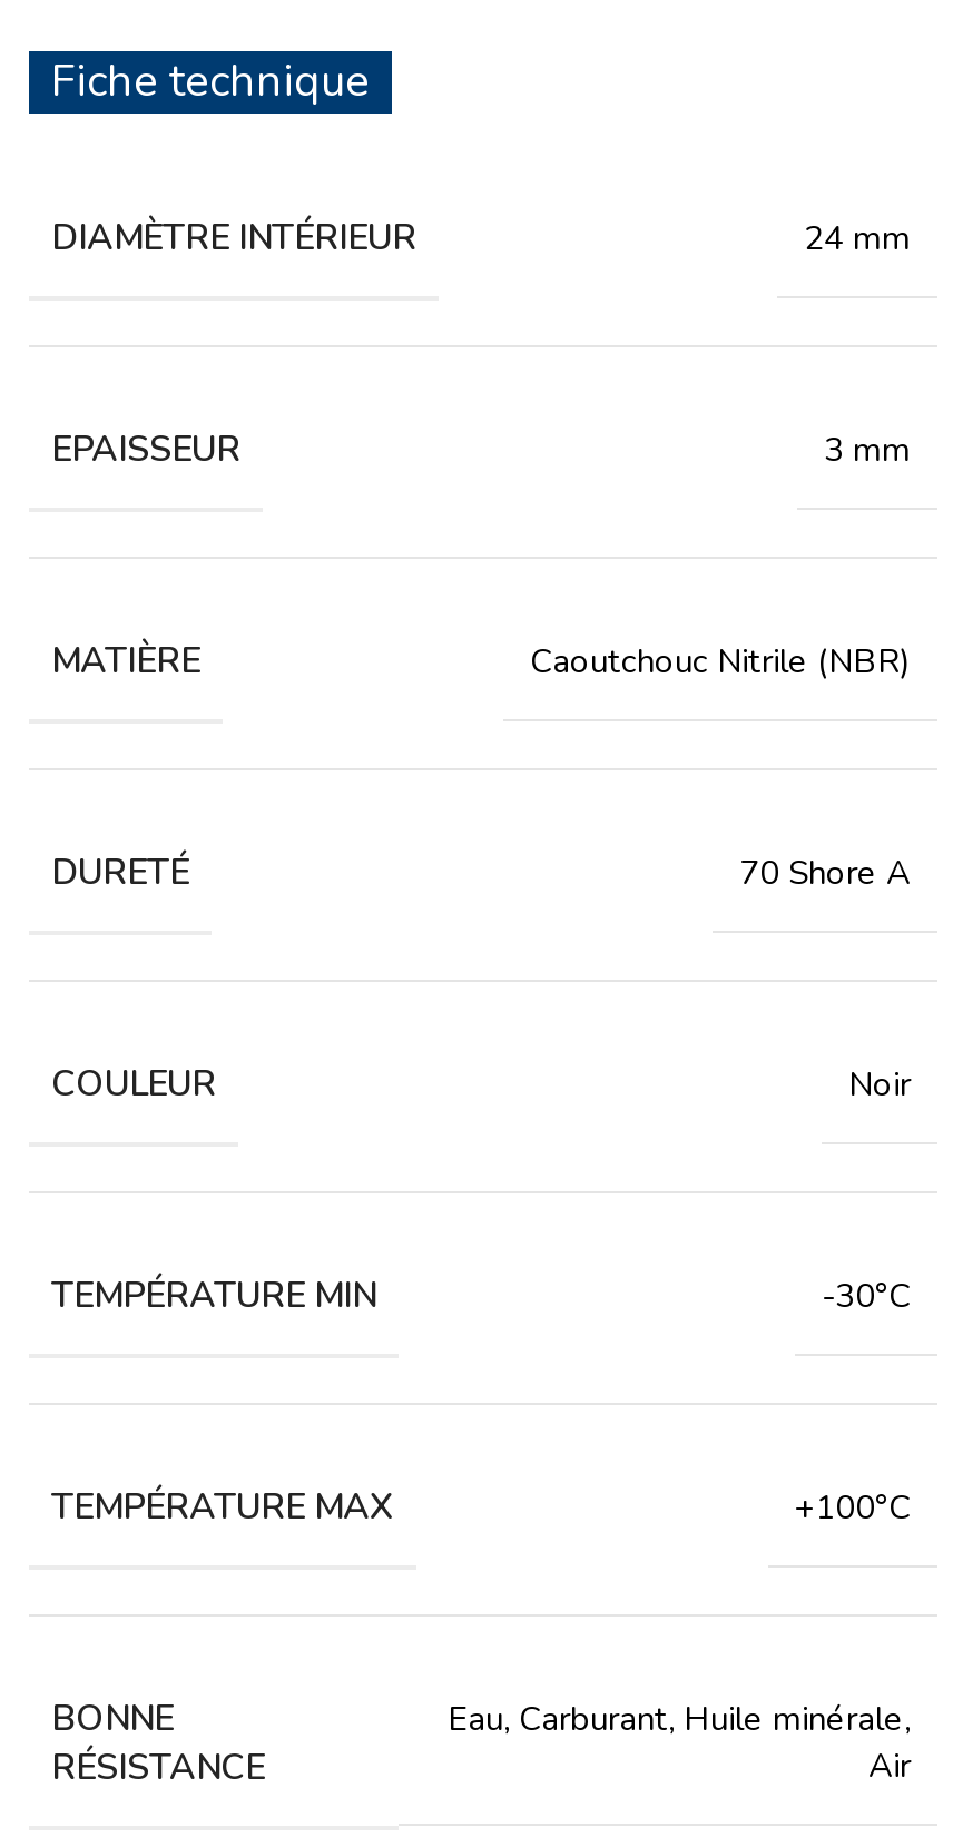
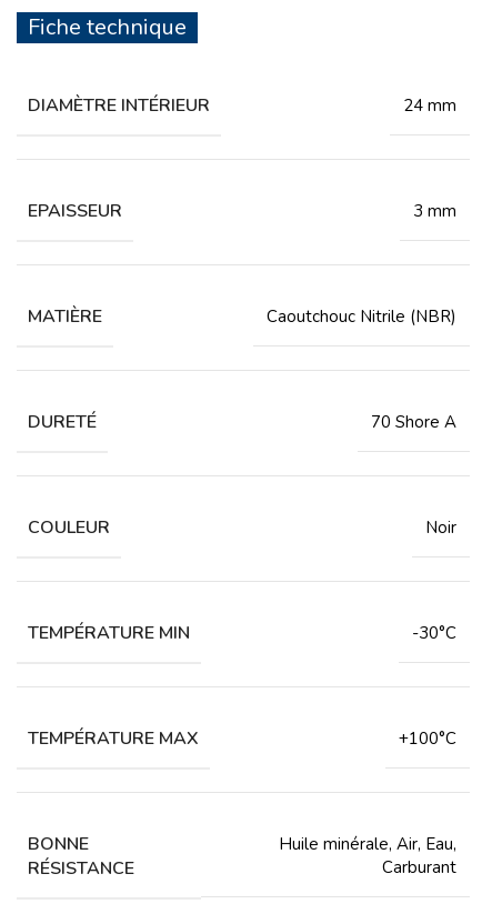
- Eau, Carburant, Huile minérale,
- Air
+ Huile minérale, Air, Eau,
+ Carburant
